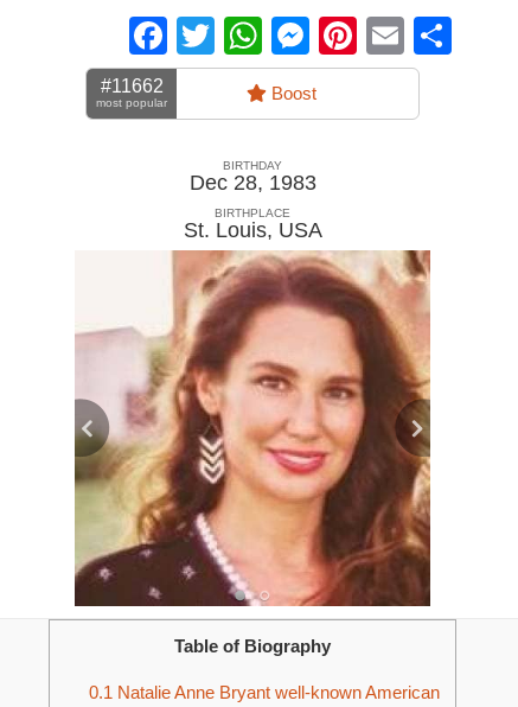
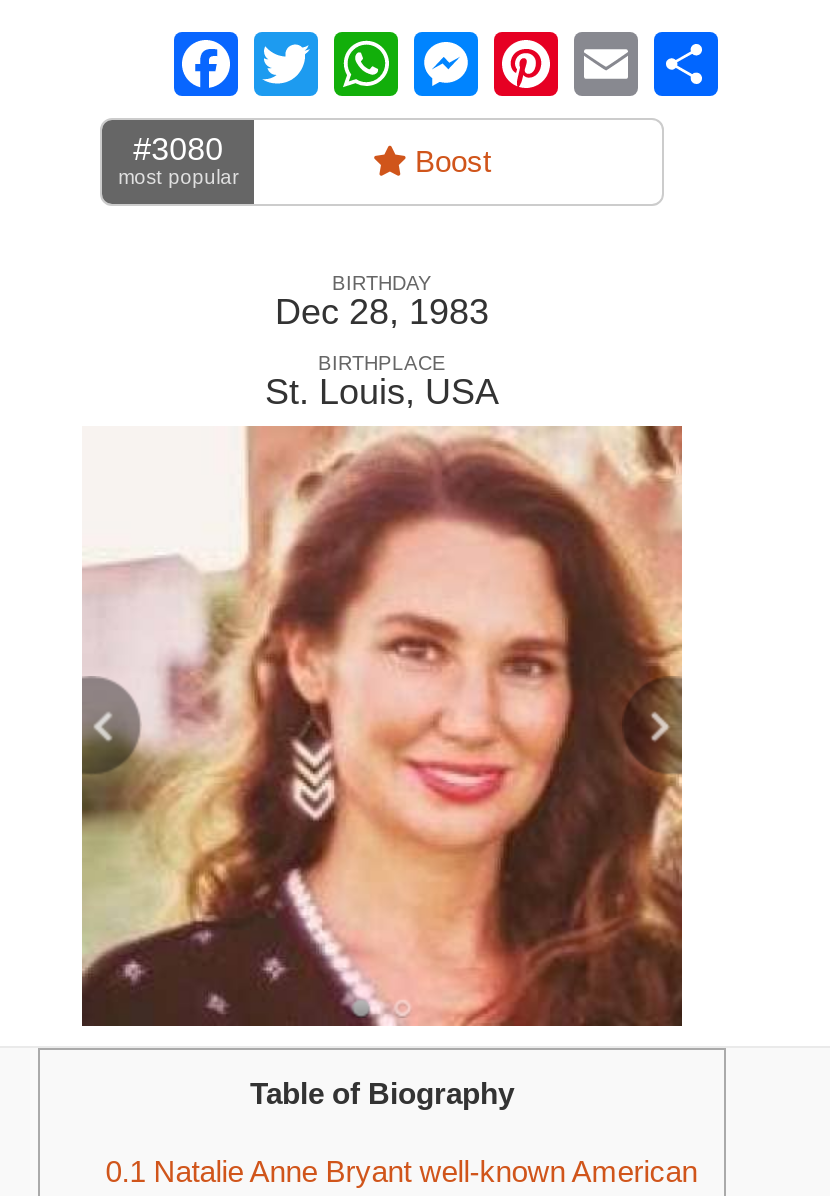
- #11662
+ #3080
